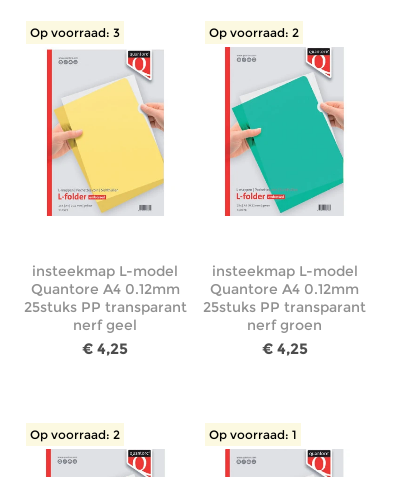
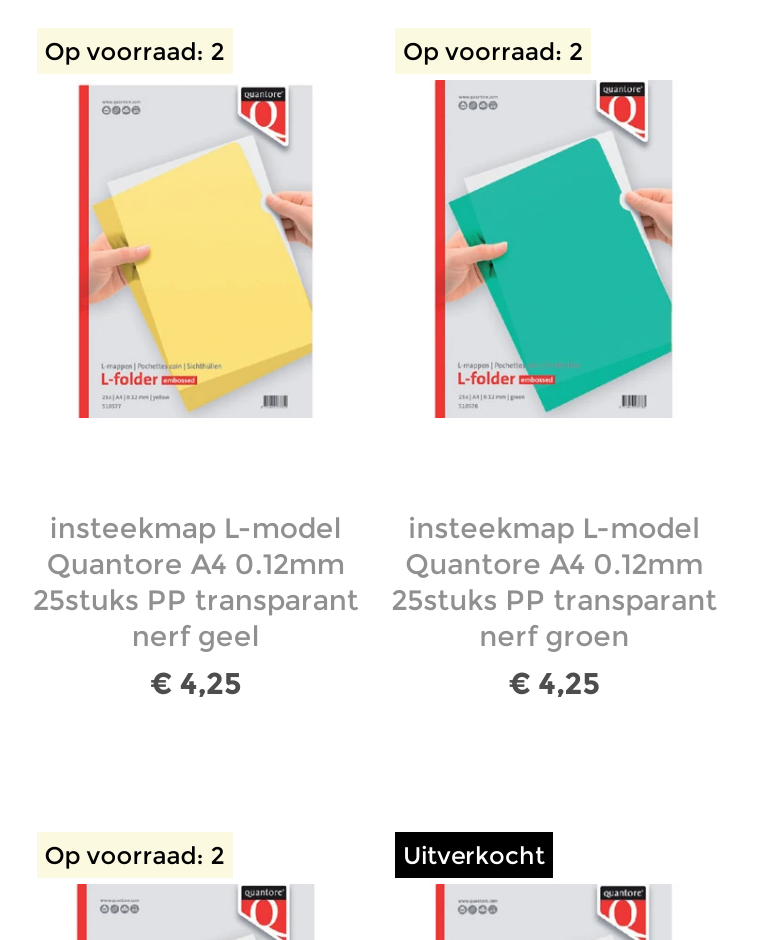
- Op voorraad: 3
+ Op voorraad: 2

- Op voorraad: 1
+ Uitverkocht
